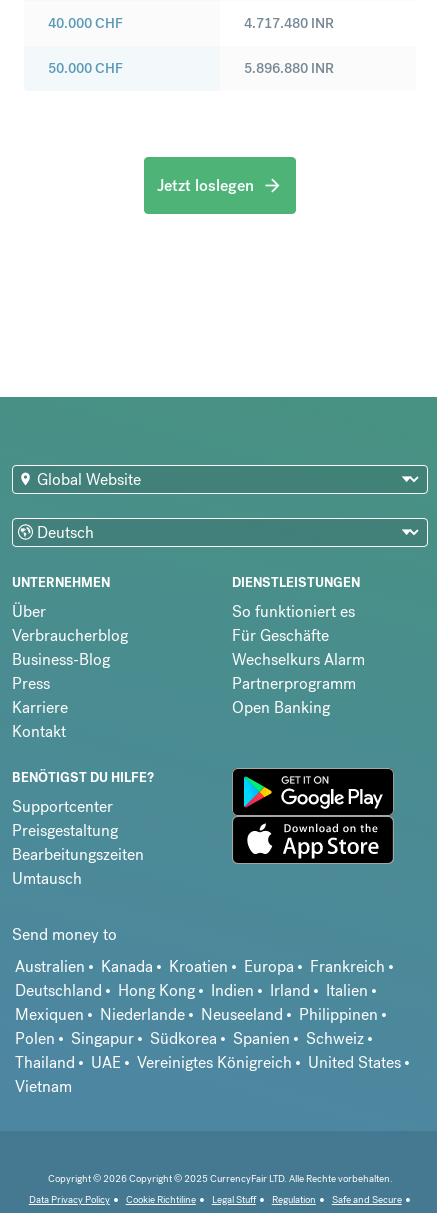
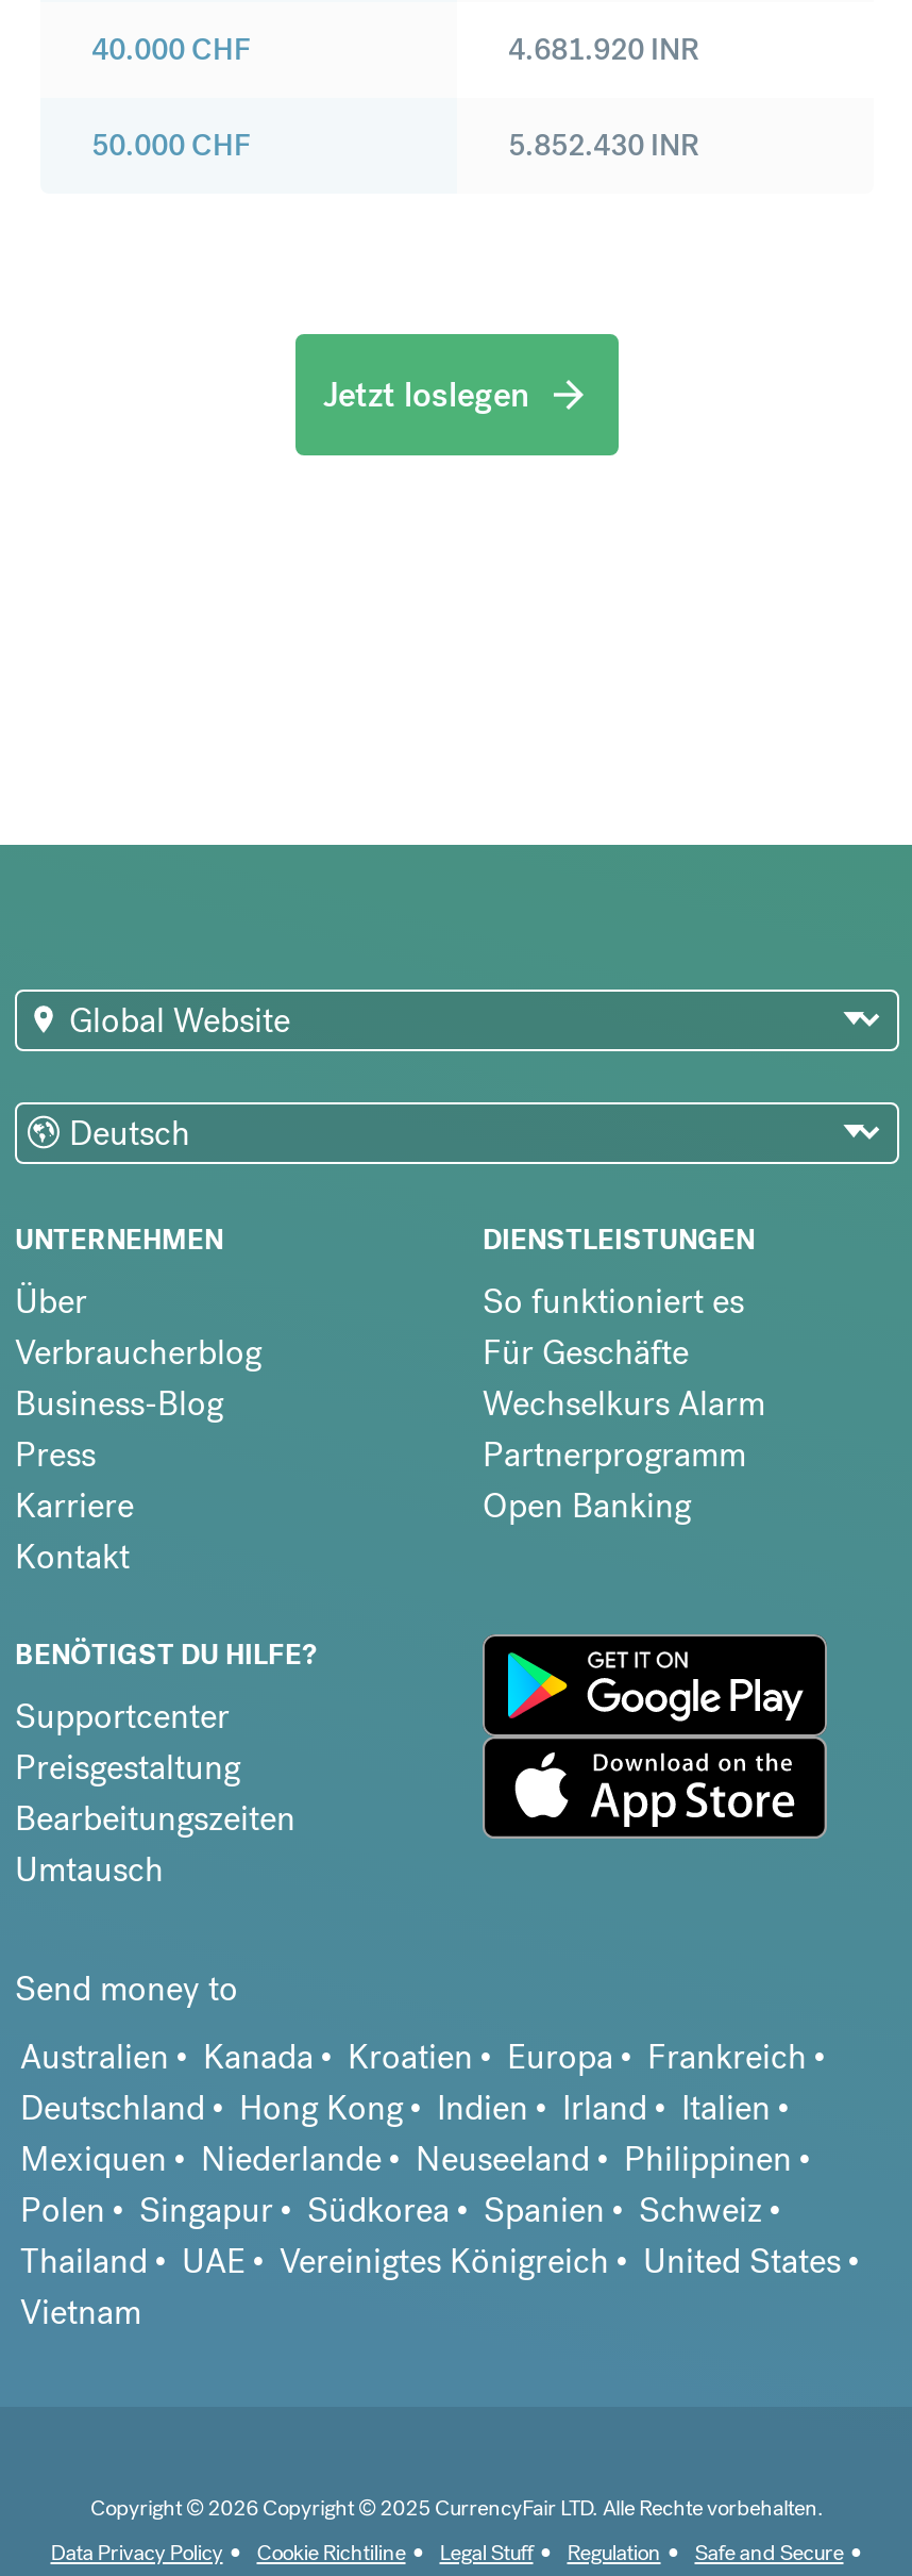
- 4.717.480 INR
+ 4.681.920 INR

- 5.896.880 INR
+ 5.852.430 INR
